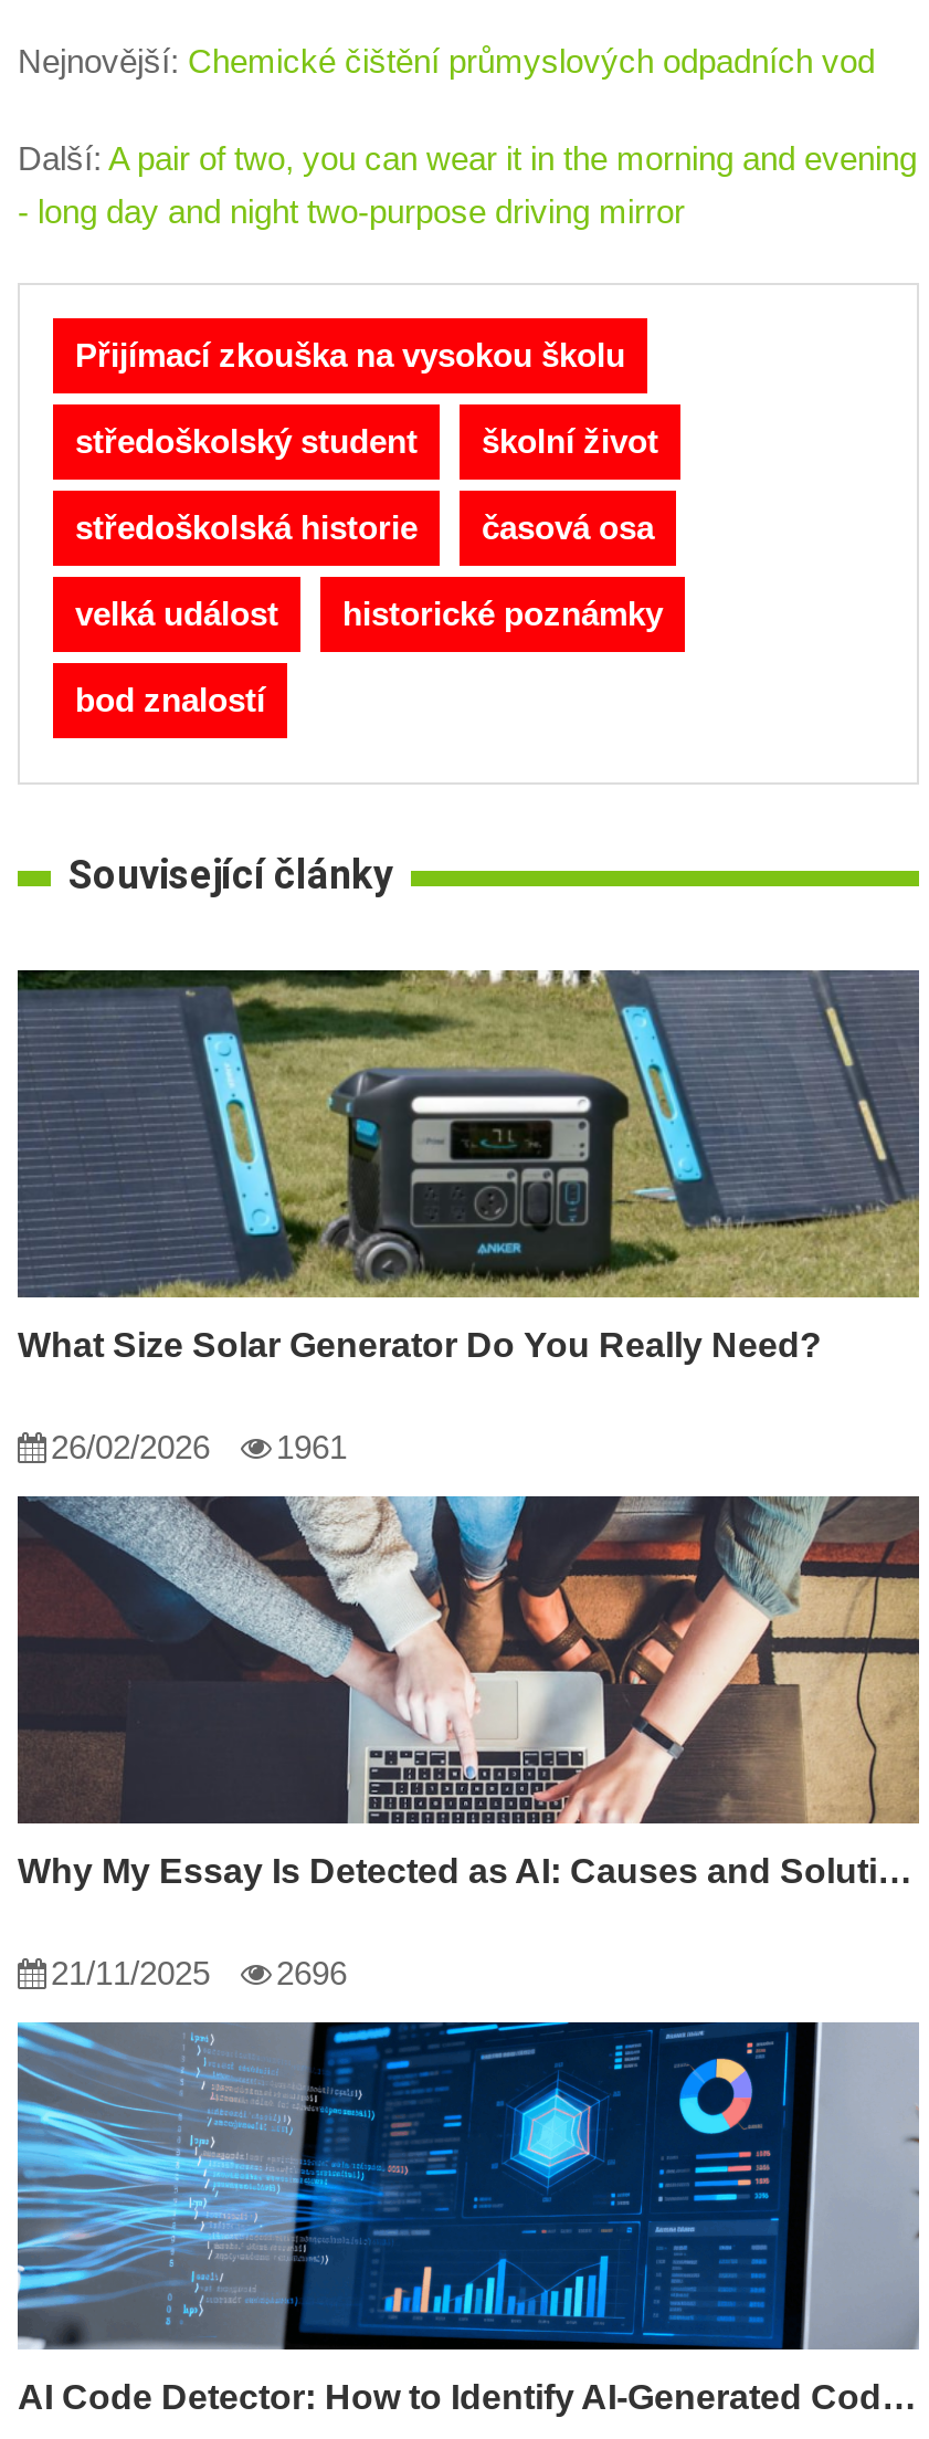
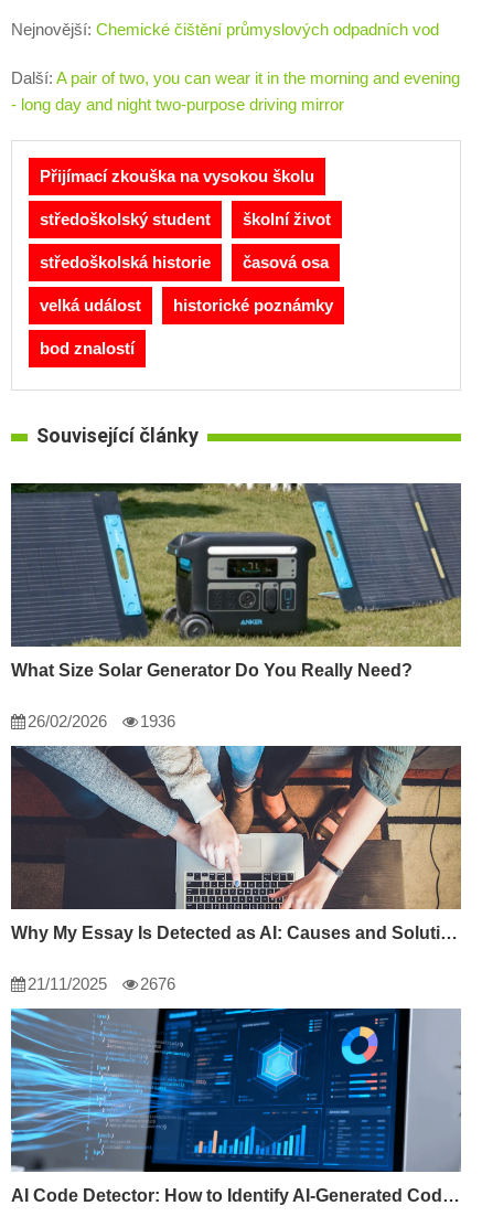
- 26/02/2026 1961
+ 26/02/2026 1936

- 21/11/2025 2696
+ 21/11/2025 2676
